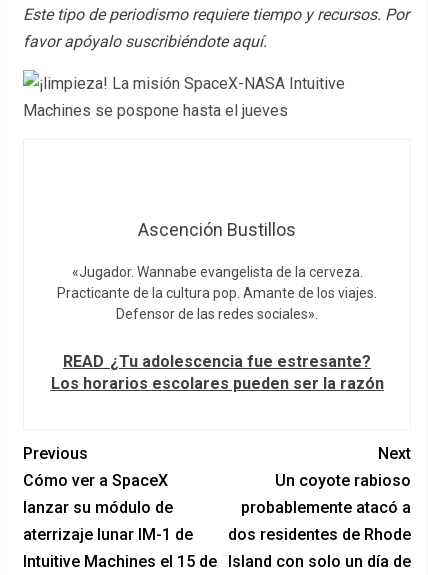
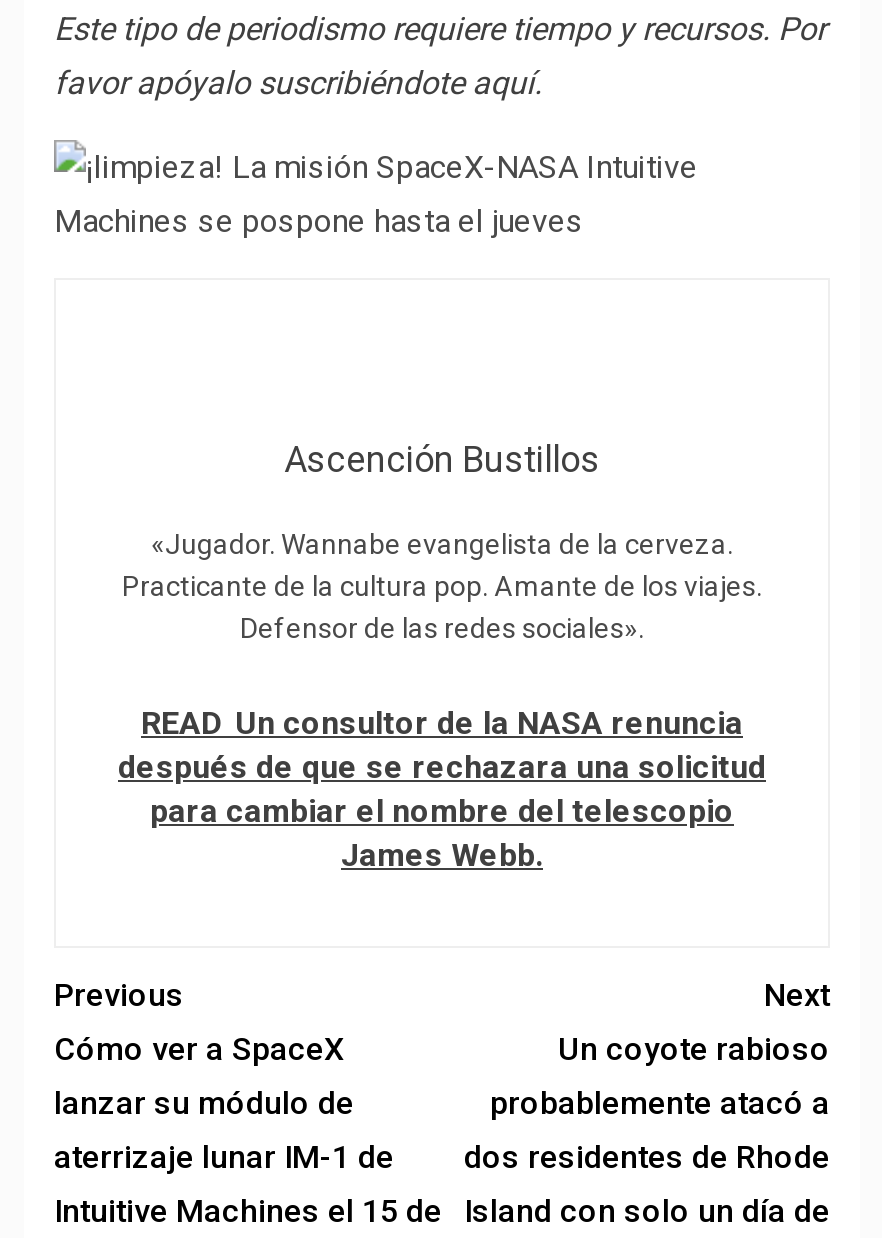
- READ ¿Tu adolescencia fue estresante?
- Los horarios escolares pueden ser la razón
+ READ Un consultor de la NASA renuncia
+ después de que se rechazara una solicitud
+ para cambiar el nombre del telescopio
+ James Webb.
